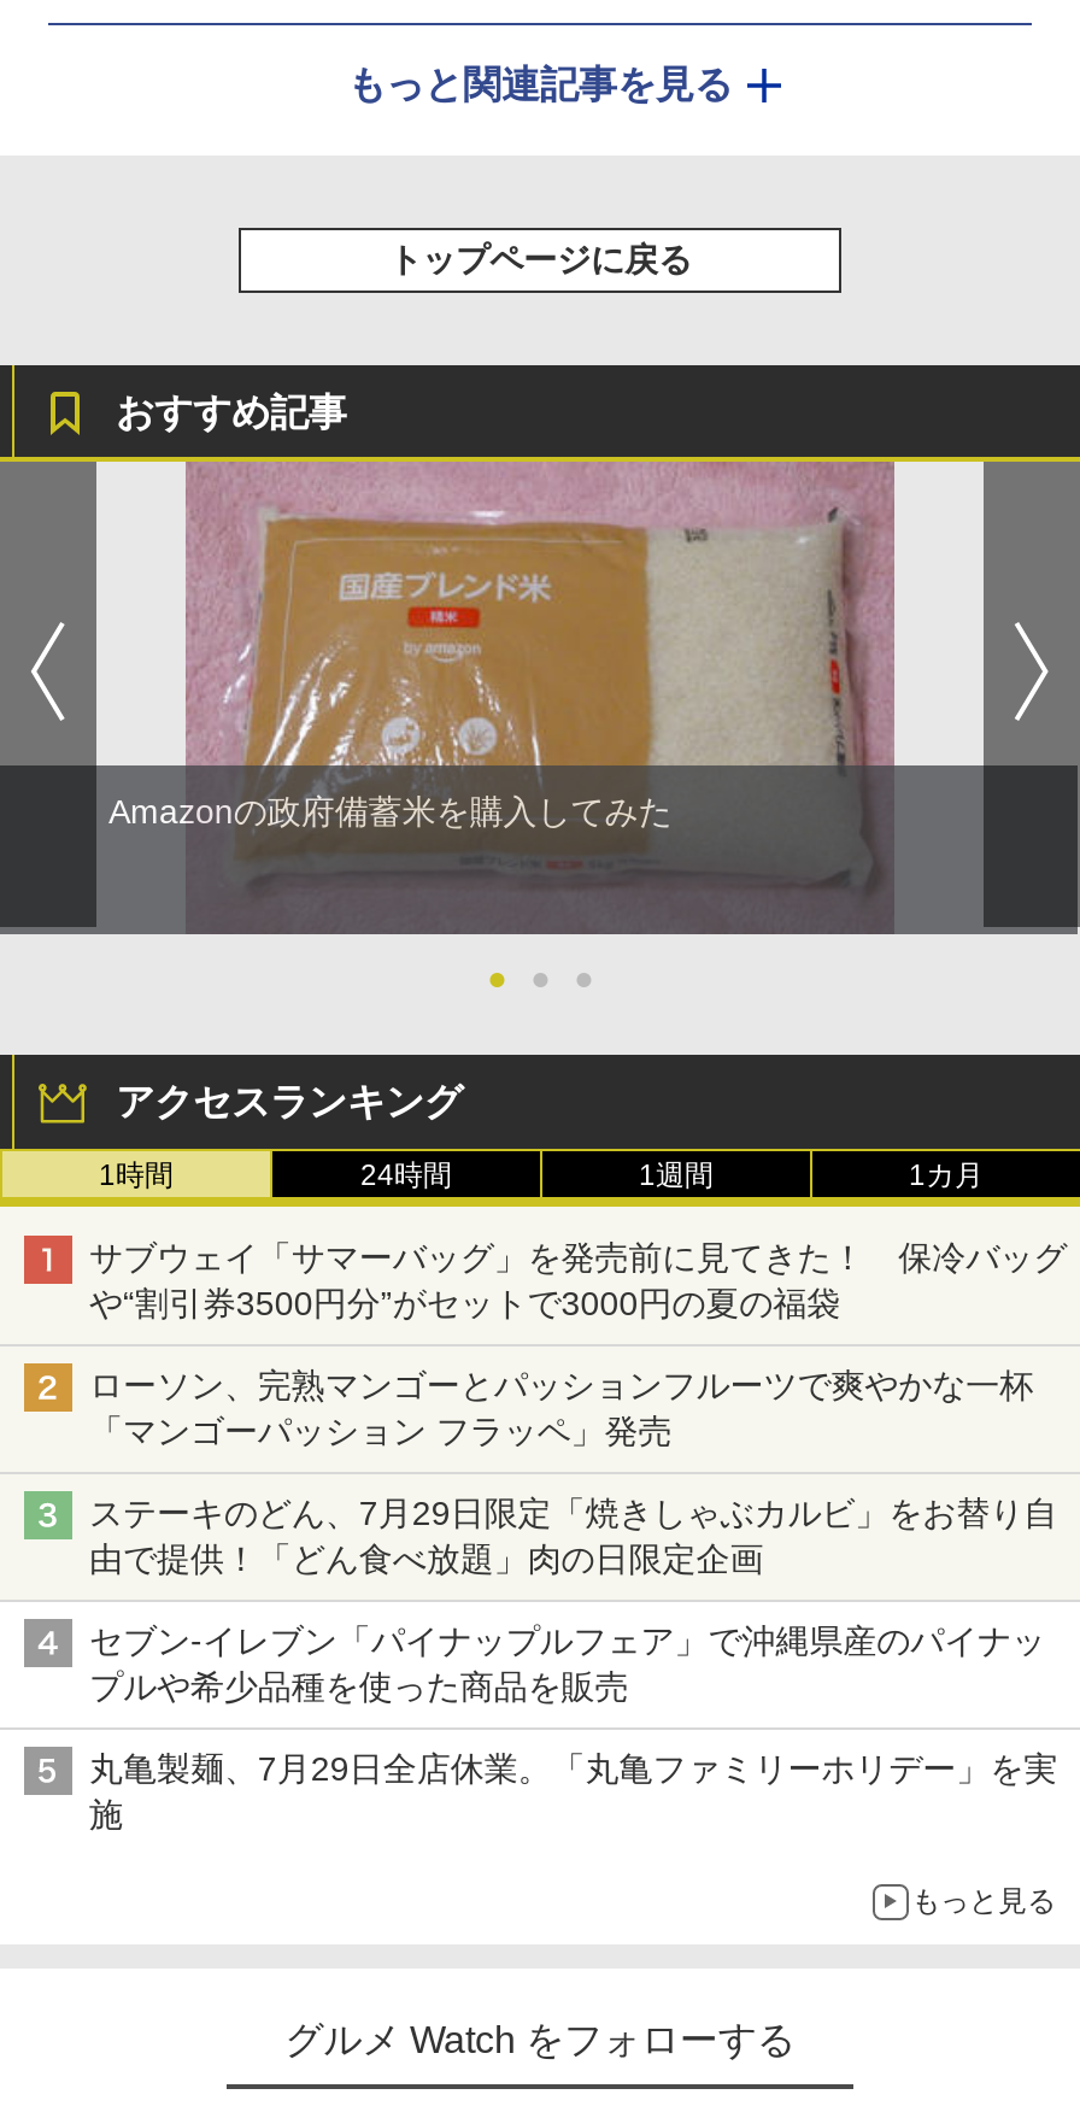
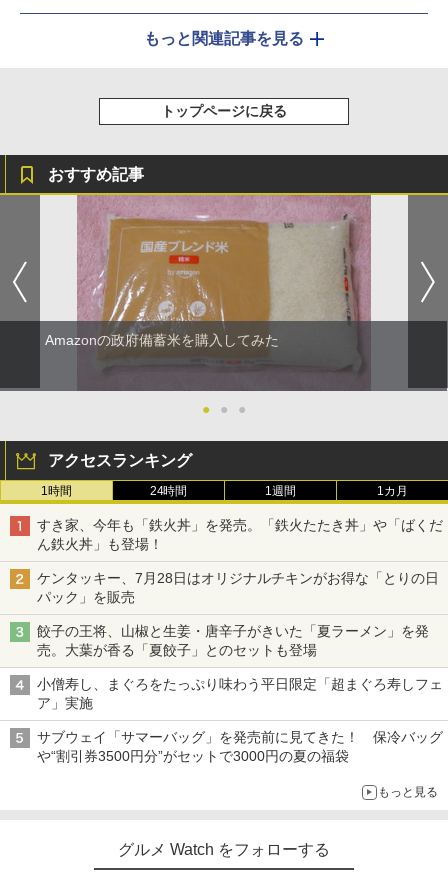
+ すき家、今年も「鉄火丼」を発売。「鉄火たたき丼」や「ばくだ
+ ん鉄火丼」も登場！
+ ケンタッキー、7月28日はオリジナルチキンがお得な「とりの日
+ パック」を販売
+ 餃子の王将、山椒と生姜・唐辛子がきいた「夏ラーメン」を発
+ 売。大葉が香る「夏餃子」とのセットも登場
+ 小僧寿し、まぐろをたっぷり味わう平日限定「超まぐろ寿しフェ
+ ア」実施

moved down: サブウェイ「サマーバッグ」を発売前に見てきた！ 保冷バッグ | や“割引券3500円分”がセットで3000円の夏の福袋

- ローソン、完熟マンゴーとパッションフルーツで爽やかな一杯
- 「マンゴーパッション フラッペ」発売
- ステーキのどん、7月29日限定「焼きしゃぶカルビ」をお替り自
- 由で提供！「どん食べ放題」肉の日限定企画
- セブン-イレブン「パイナップルフェア」で沖縄県産のパイナッ
- プルや希少品種を使った商品を販売
- 丸亀製麺、7月29日全店休業。「丸亀ファミリーホリデー」を実
- 施
